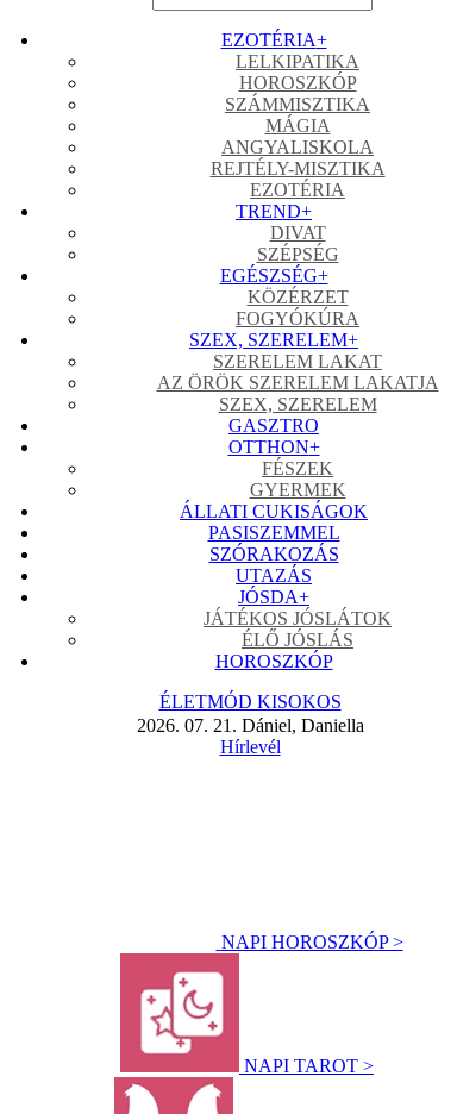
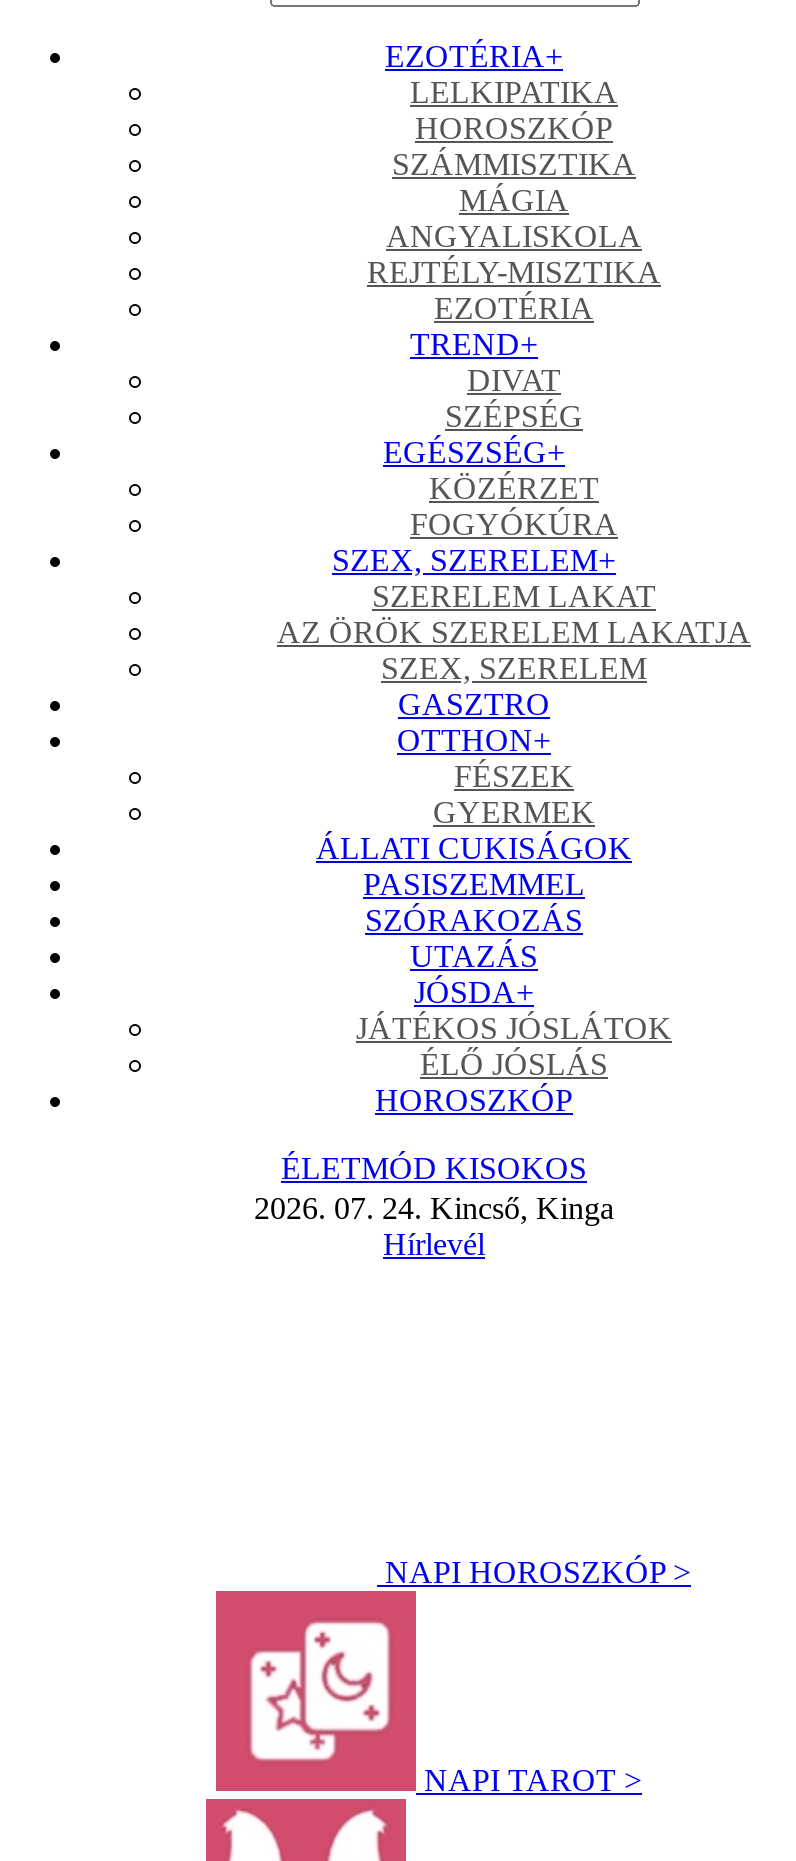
- 2026. 07. 21. Dániel, Daniella
+ 2026. 07. 24. Kincső, Kinga
